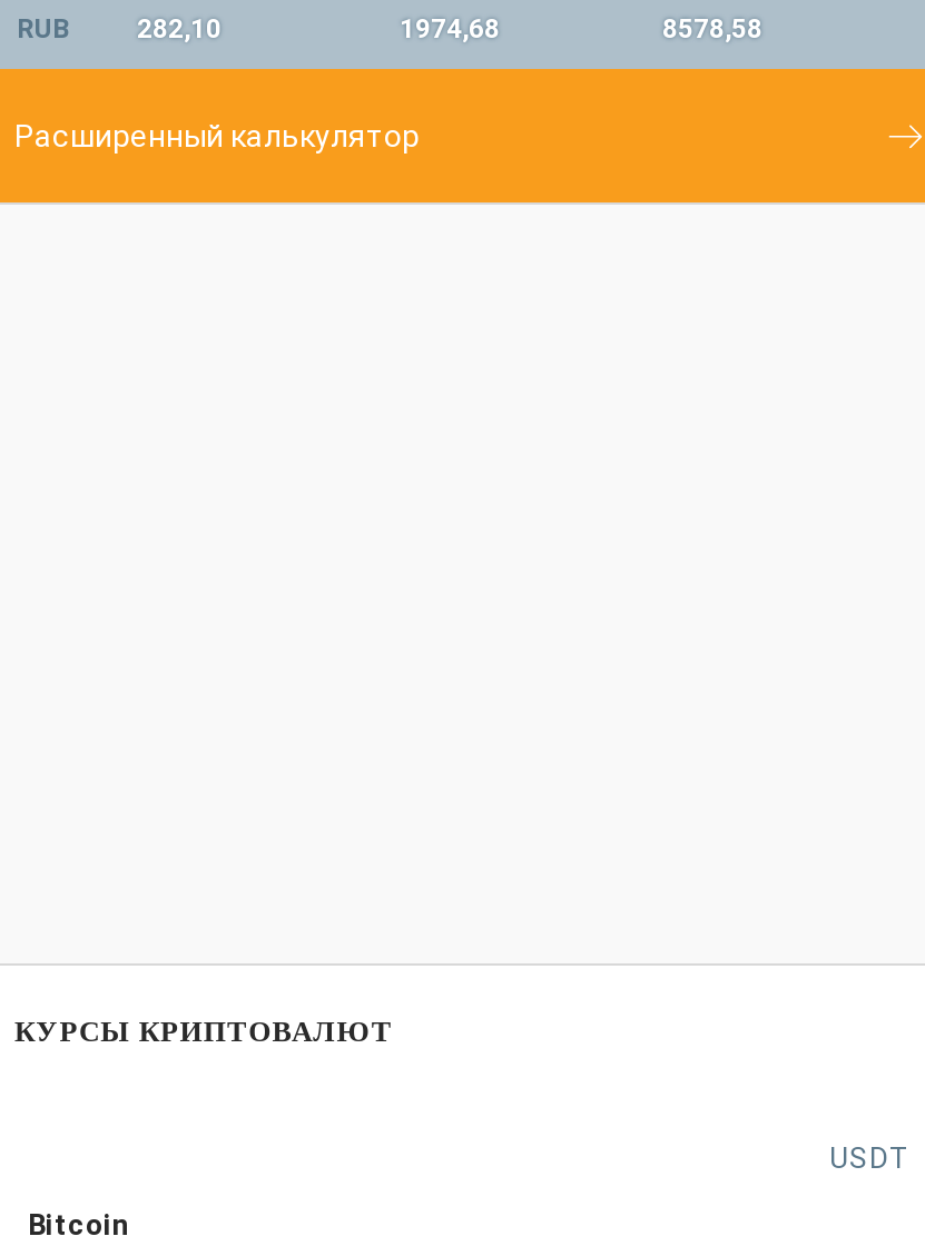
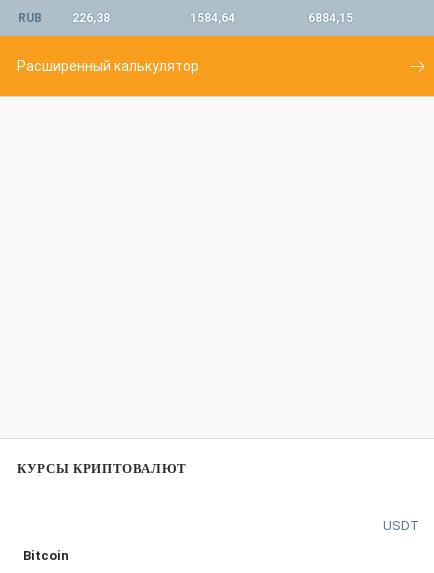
- 282,10
+ 226,38

- 1974,68
+ 1584,64

- 8578,58
+ 6884,15
